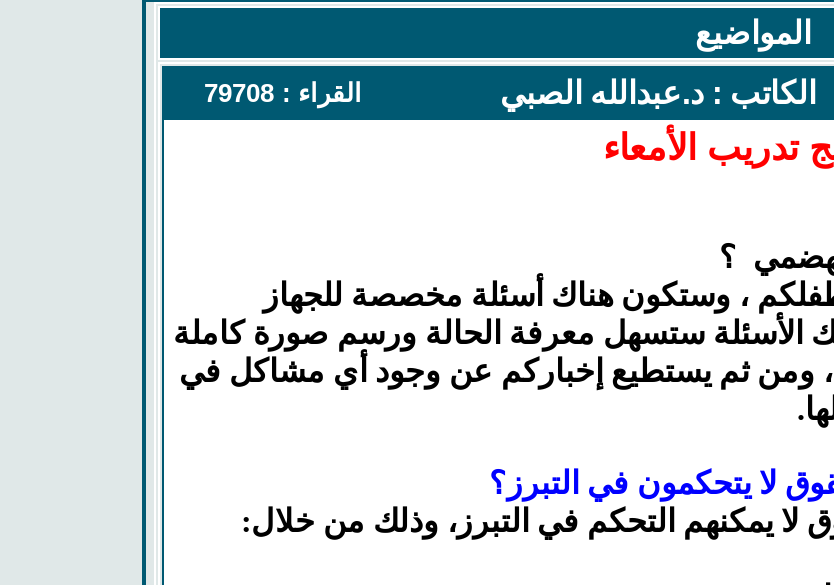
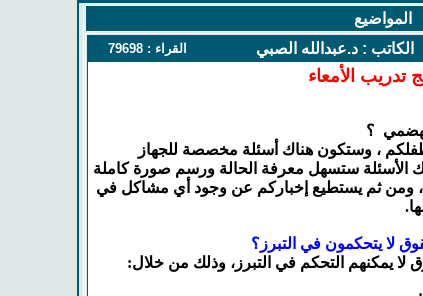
- القراء : 79708
+ القراء : 79698
